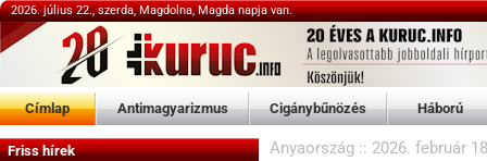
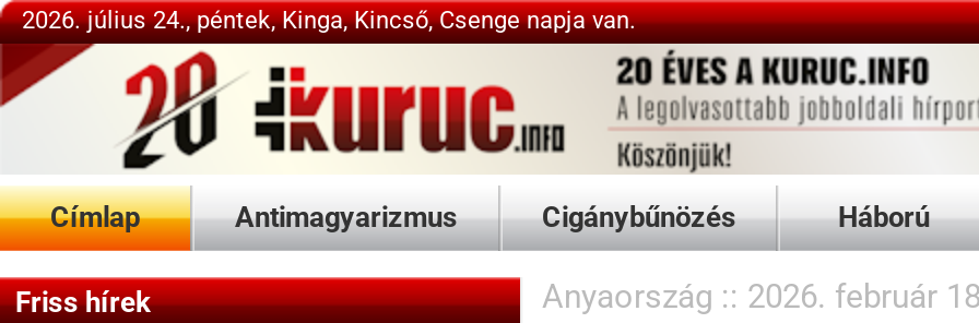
- 2026. július 22., szerda, Magdolna, Magda napja van.
+ 2026. július 24., péntek, Kinga, Kincső, Csenge napja van.
